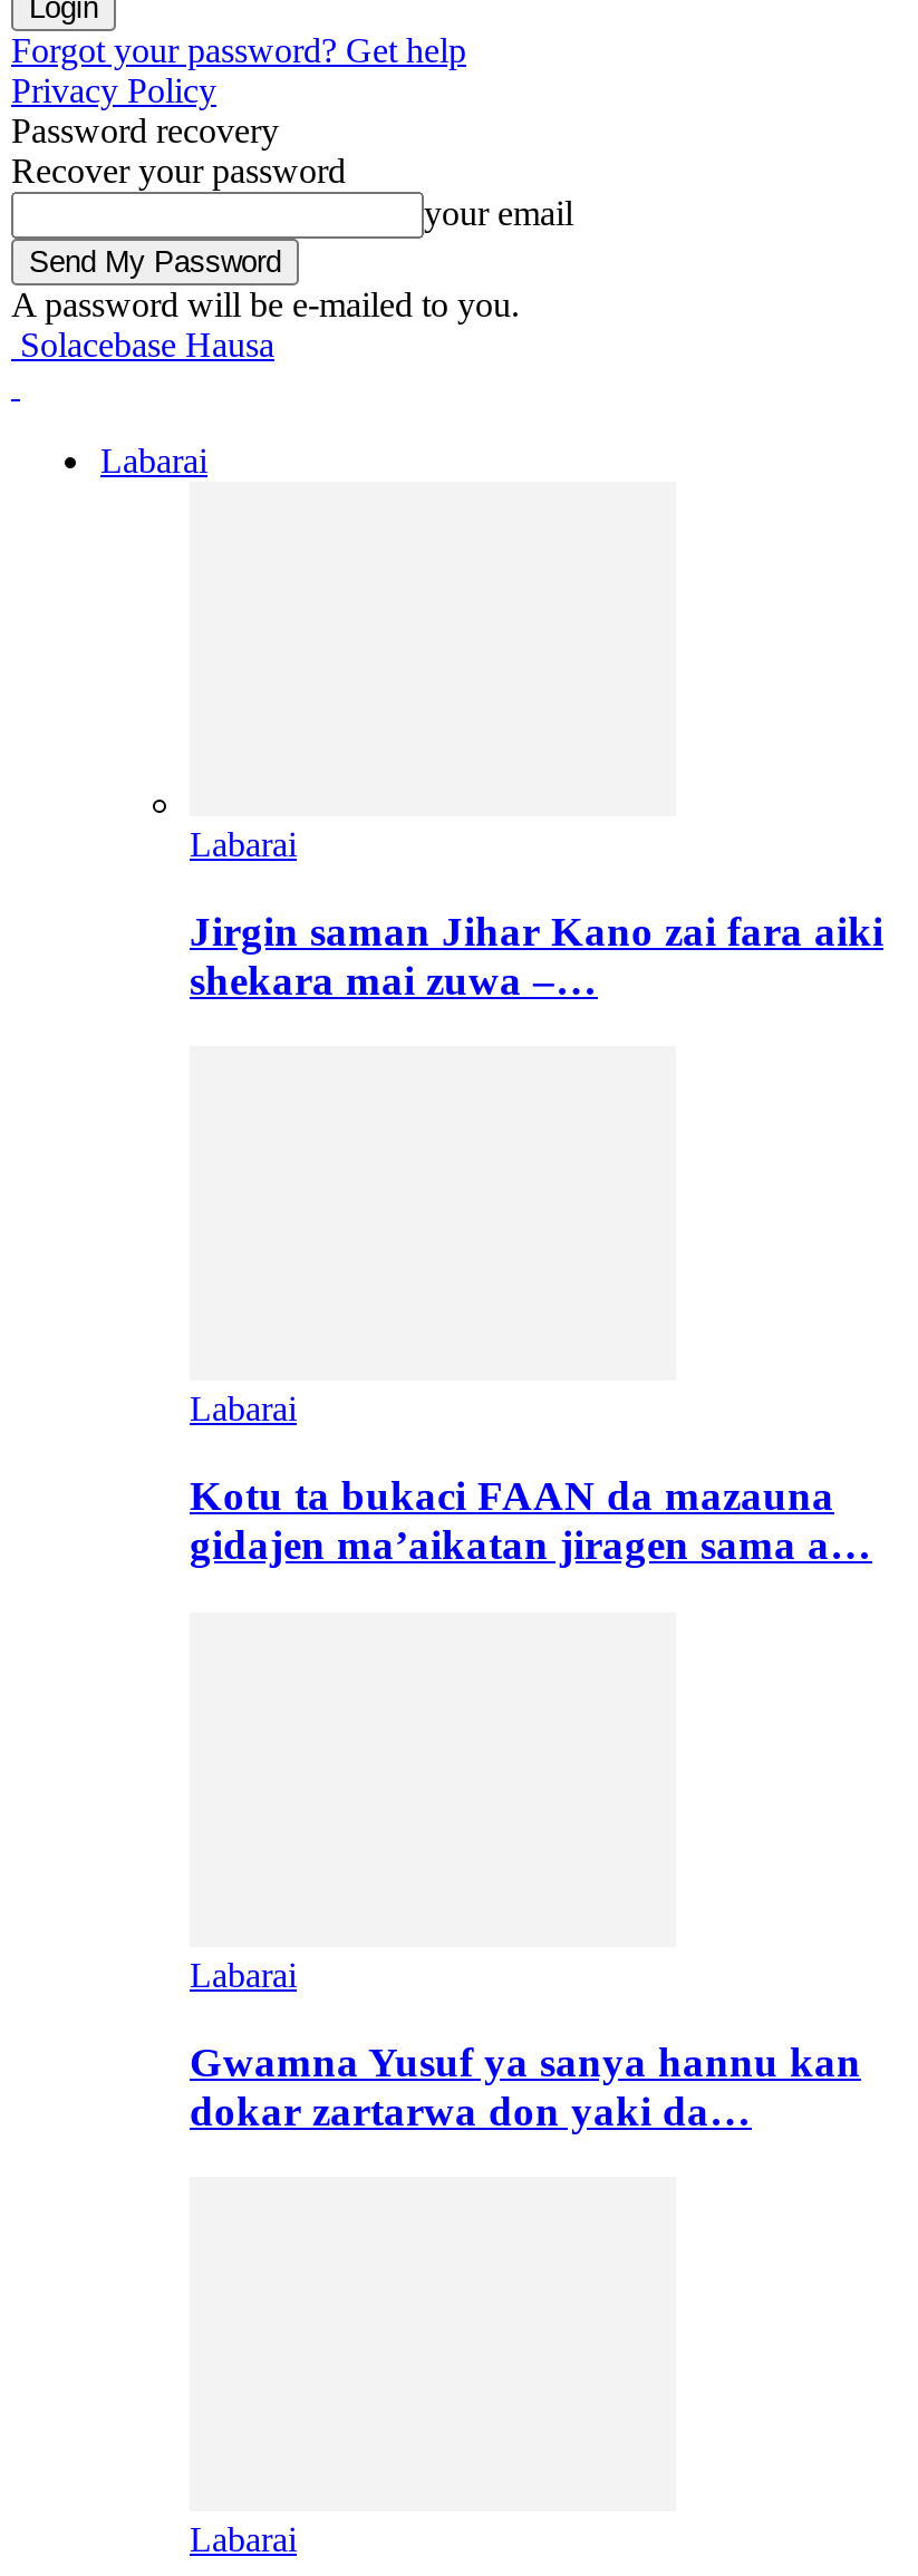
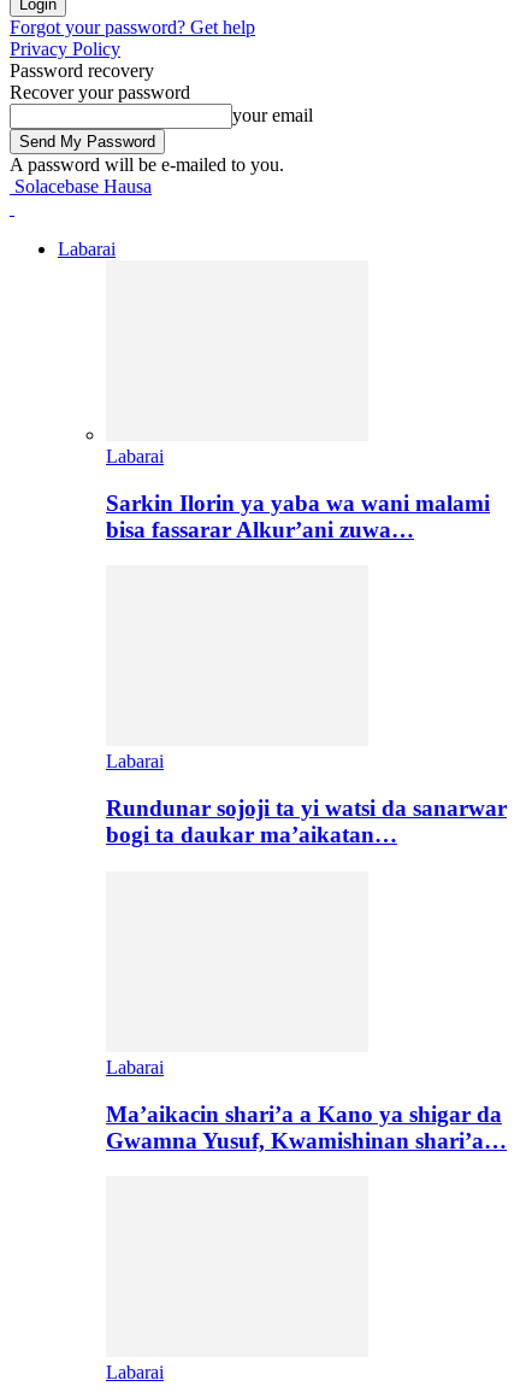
- Jirgin saman Jihar Kano zai fara aiki
- shekara mai zuwa –…
+ Sarkin Ilorin ya yaba wa wani malami
+ bisa fassarar Alkur’ani zuwa…

- Kotu ta bukaci FAAN da mazauna
- gidajen ma’aikatan jiragen sama a…
+ Rundunar sojoji ta yi watsi da sanarwar
+ bogi ta daukar ma’aikatan…

- Gwamna Yusuf ya sanya hannu kan
- dokar zartarwa don yaki da…
+ Ma’aikacin shari’a a Kano ya shigar da
+ Gwamna Yusuf, Kwamishinan shari’a…
